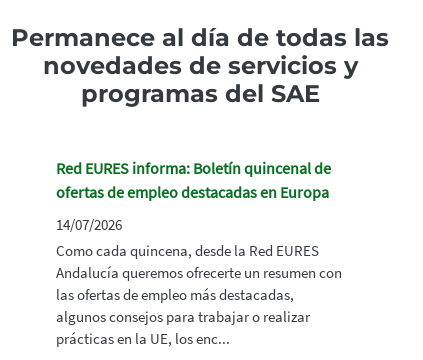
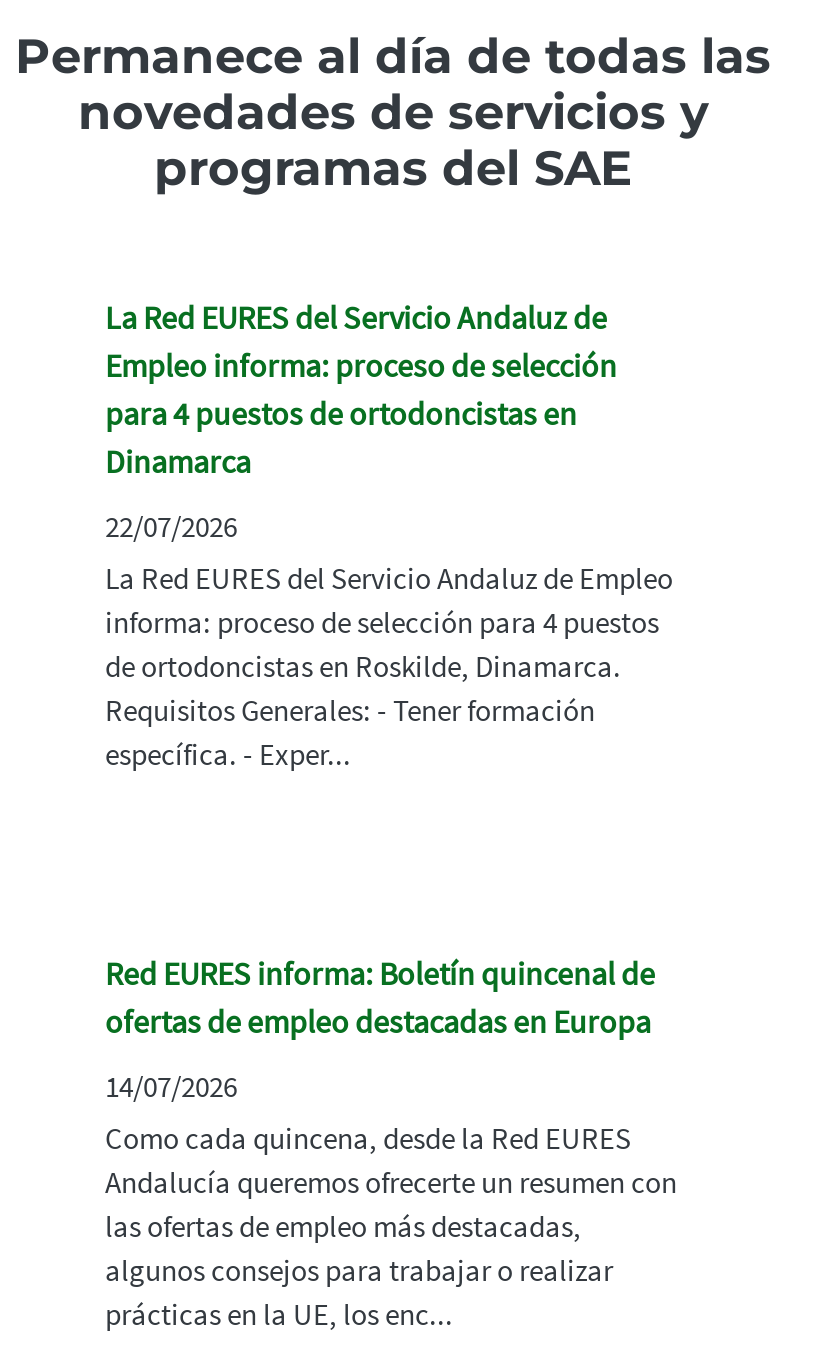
+ La Red EURES del Servicio Andaluz de
+ Empleo informa: proceso de selección
+ para 4 puestos de ortodoncistas en
+ Dinamarca
+ 22/07/2026
+ La Red EURES del Servicio Andaluz de Empleo
+ informa: proceso de selección para 4 puestos
+ de ortodoncistas en Roskilde, Dinamarca.
+ Requisitos Generales: - Tener formación
+ específica. - Exper...
